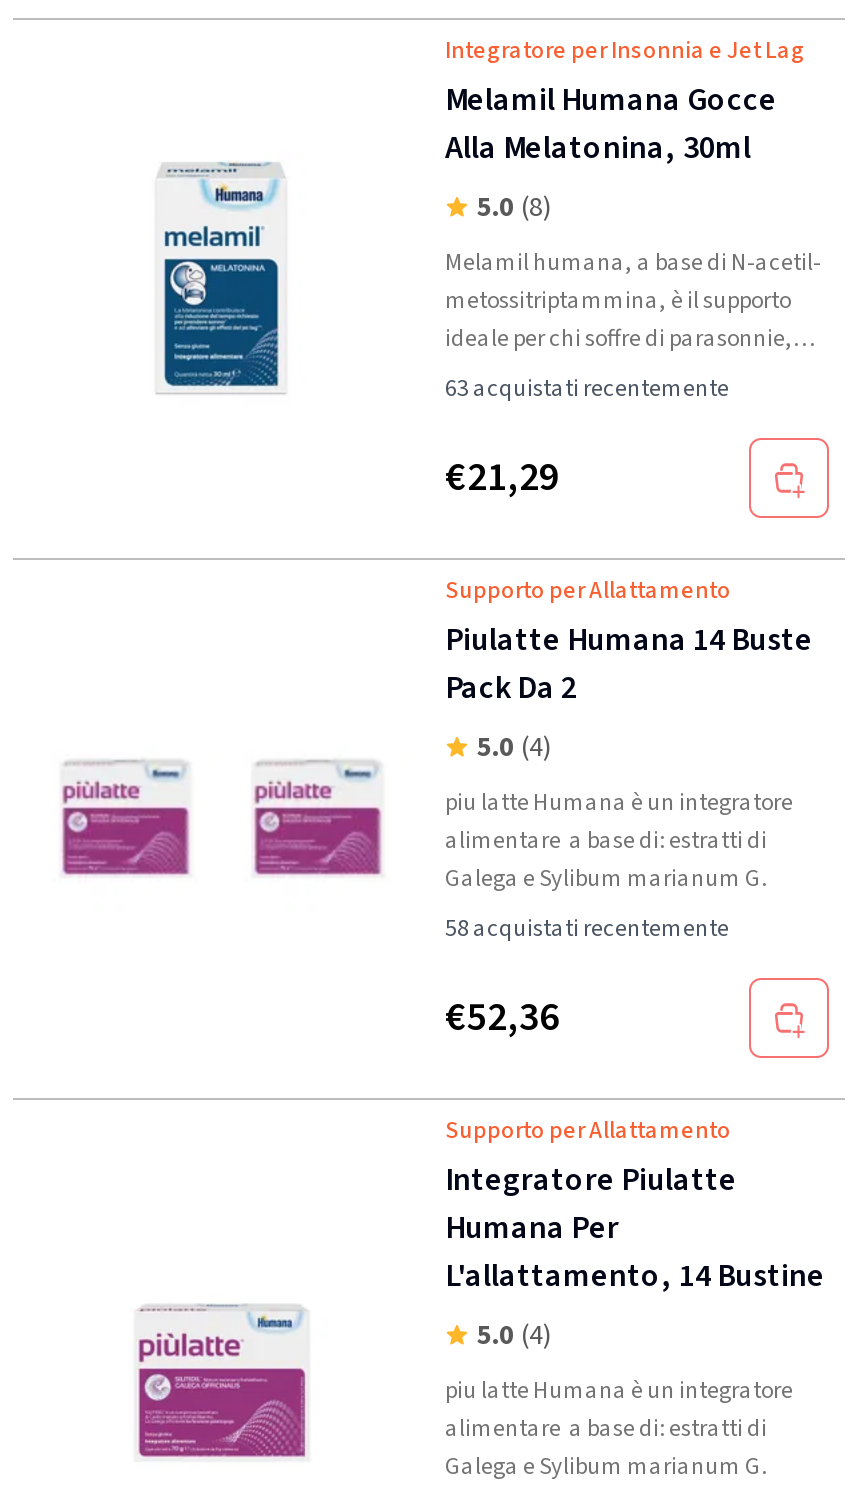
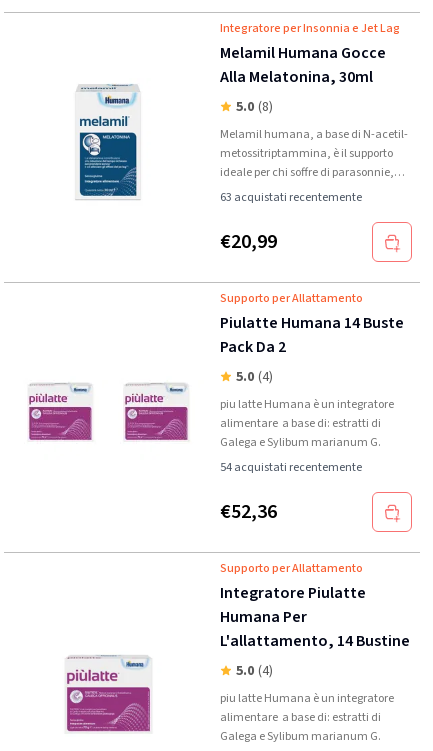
- €21,29
+ €20,99

- 58 acquistati recentemente
+ 54 acquistati recentemente
